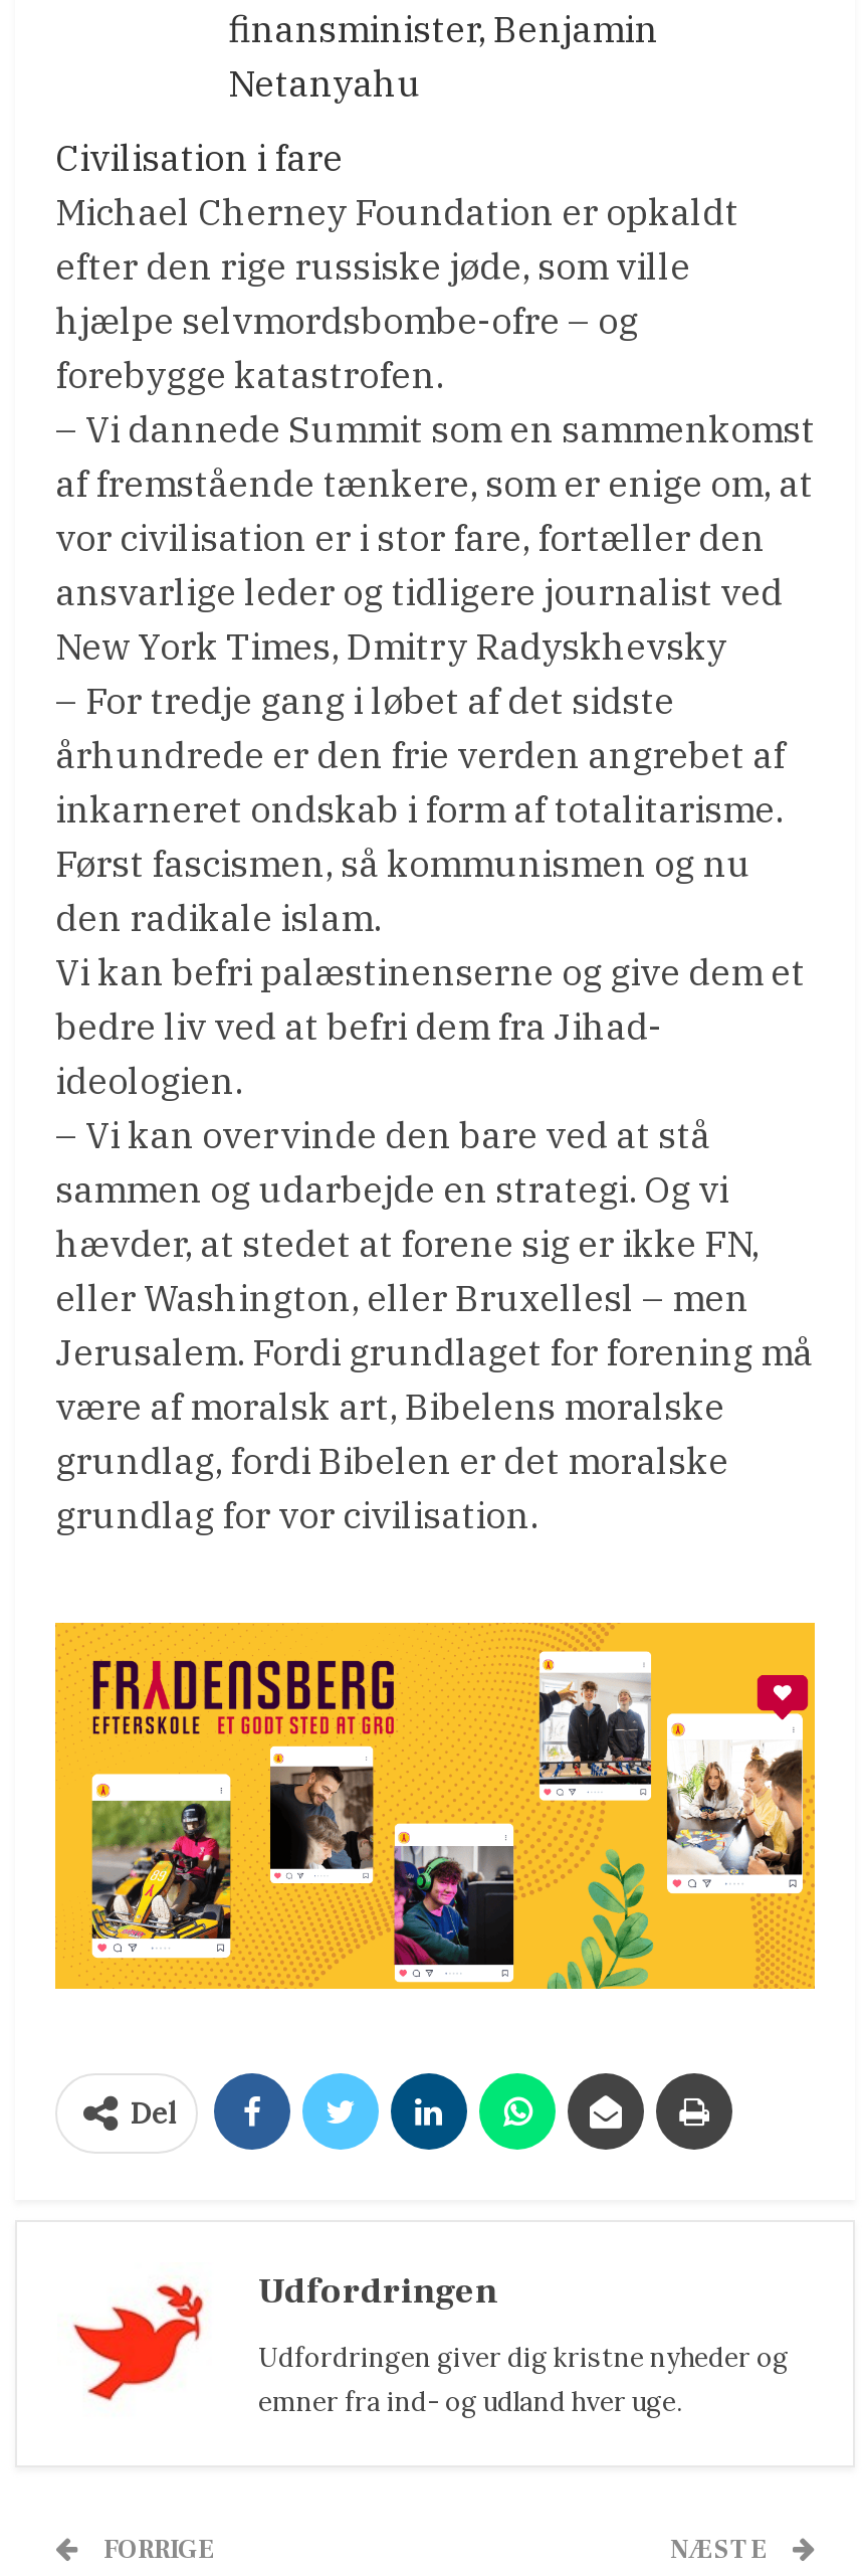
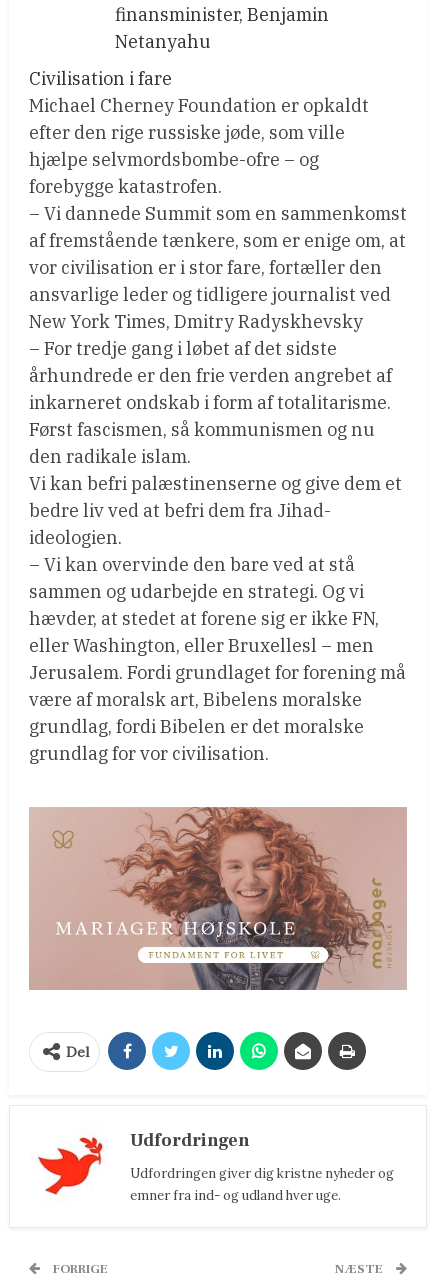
- [image]
+ [image]
